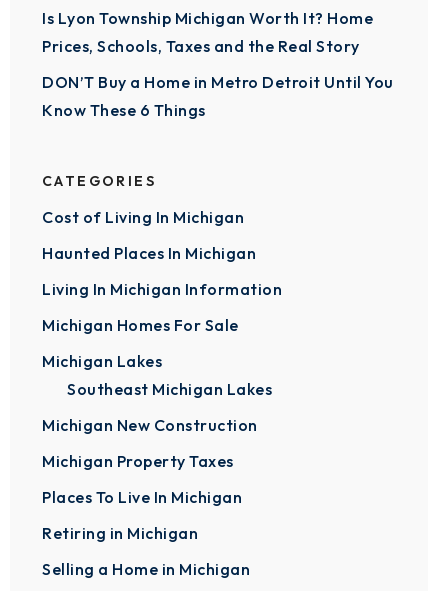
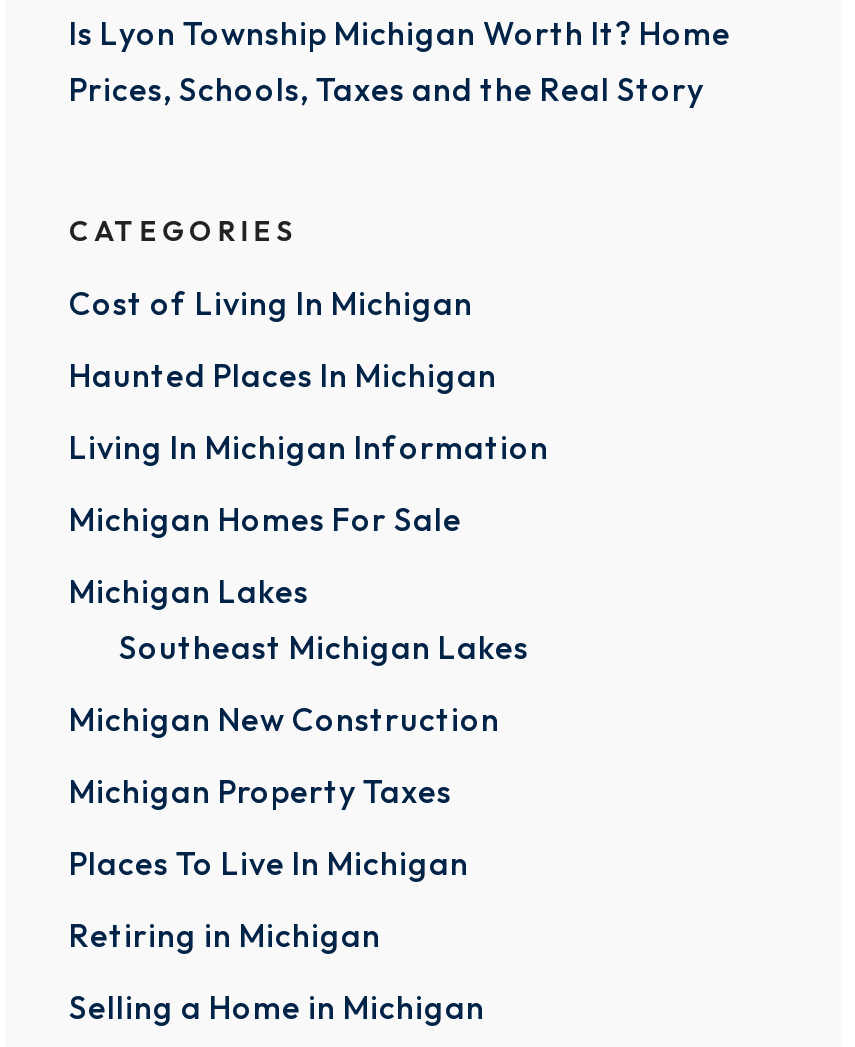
- DON’T Buy a Home in Metro Detroit Until You
- Know These 6 Things
